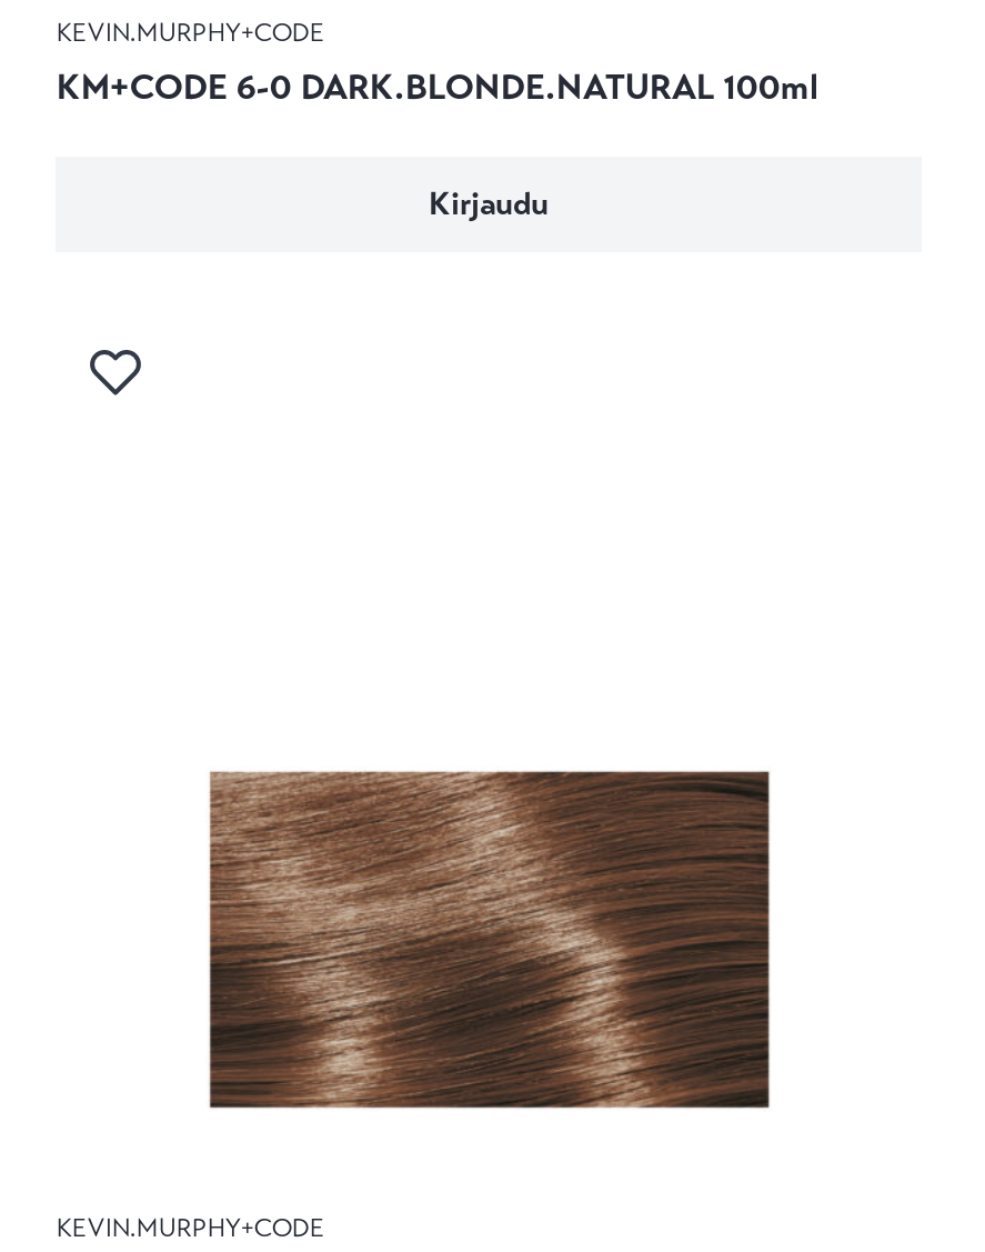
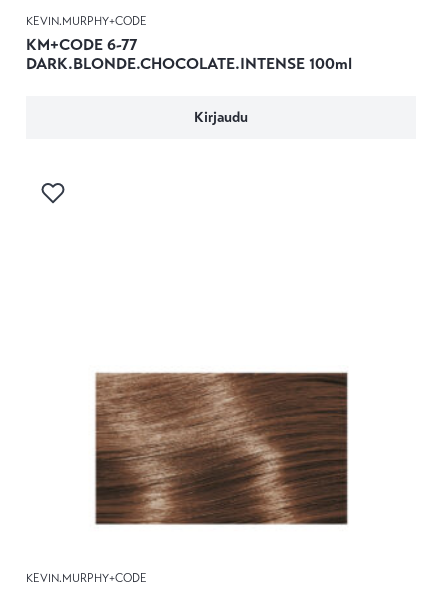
- KM+CODE 6-0 DARK.BLONDE.NATURAL 100ml
+ KM+CODE 6-77
+ DARK.BLONDE.CHOCOLATE.INTENSE 100ml
